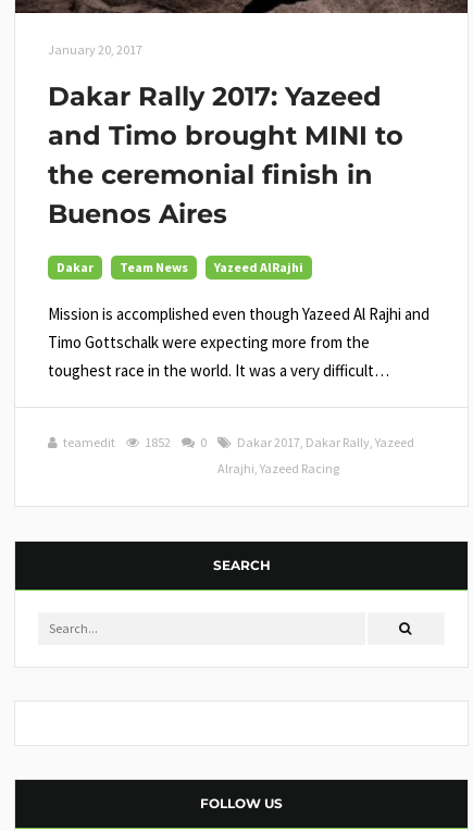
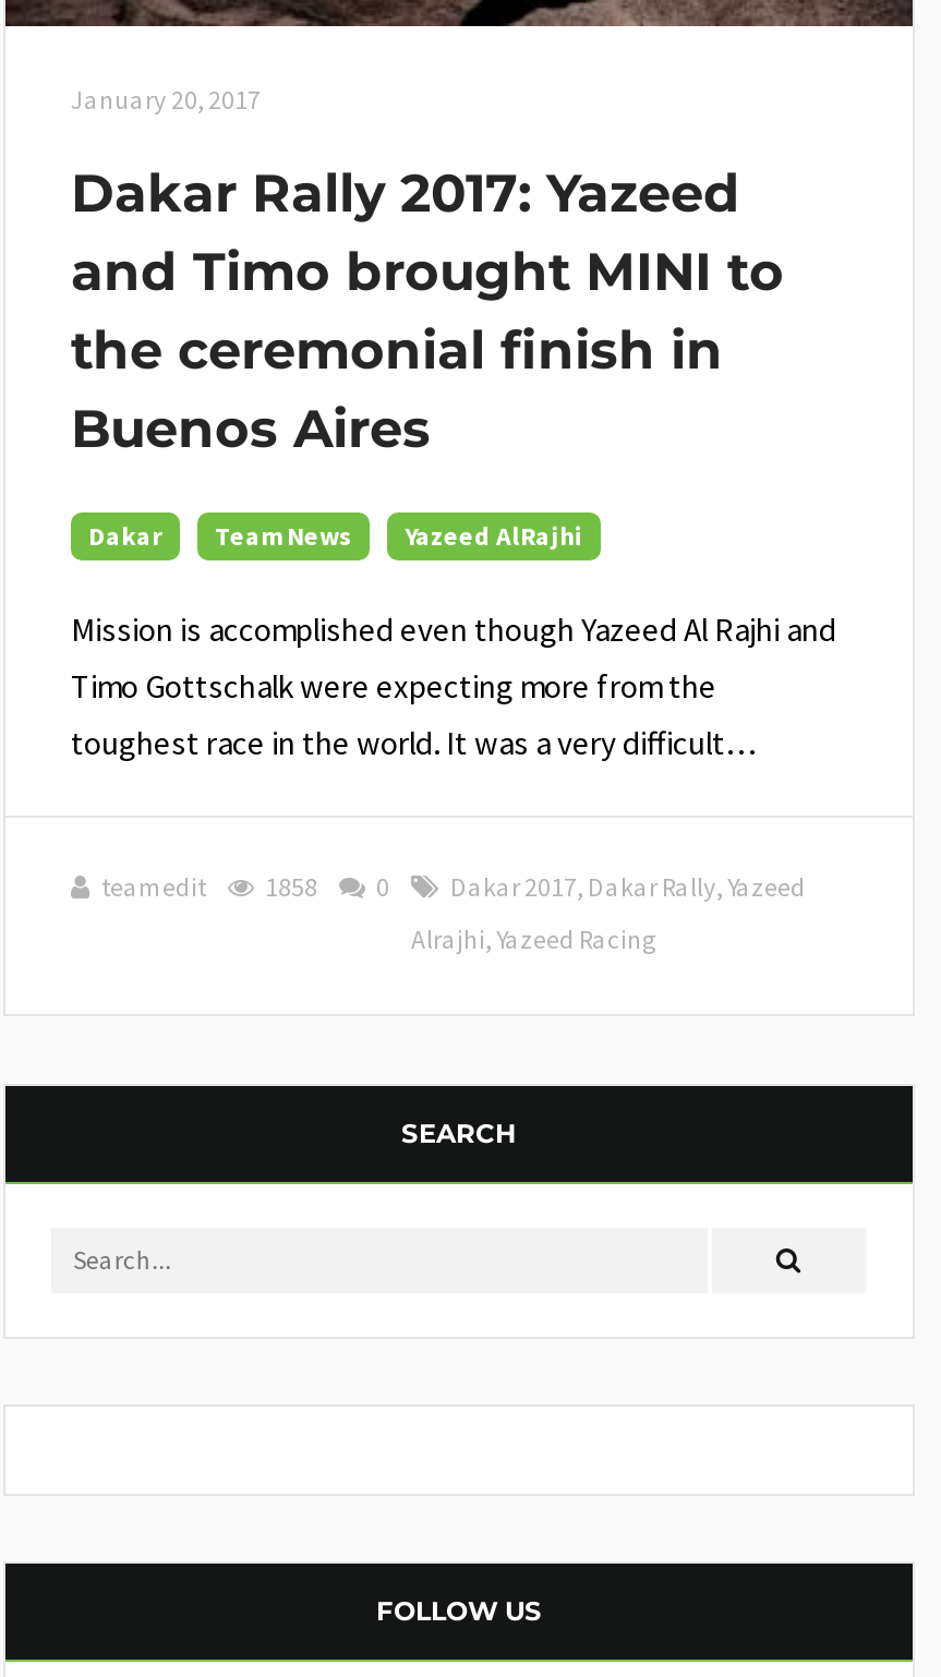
- teamedit 1852 0 Dakar 2017, Dakar Rally,Yazeed
+ teamedit 1858 0 Dakar 2017, Dakar Rally,Yazeed
